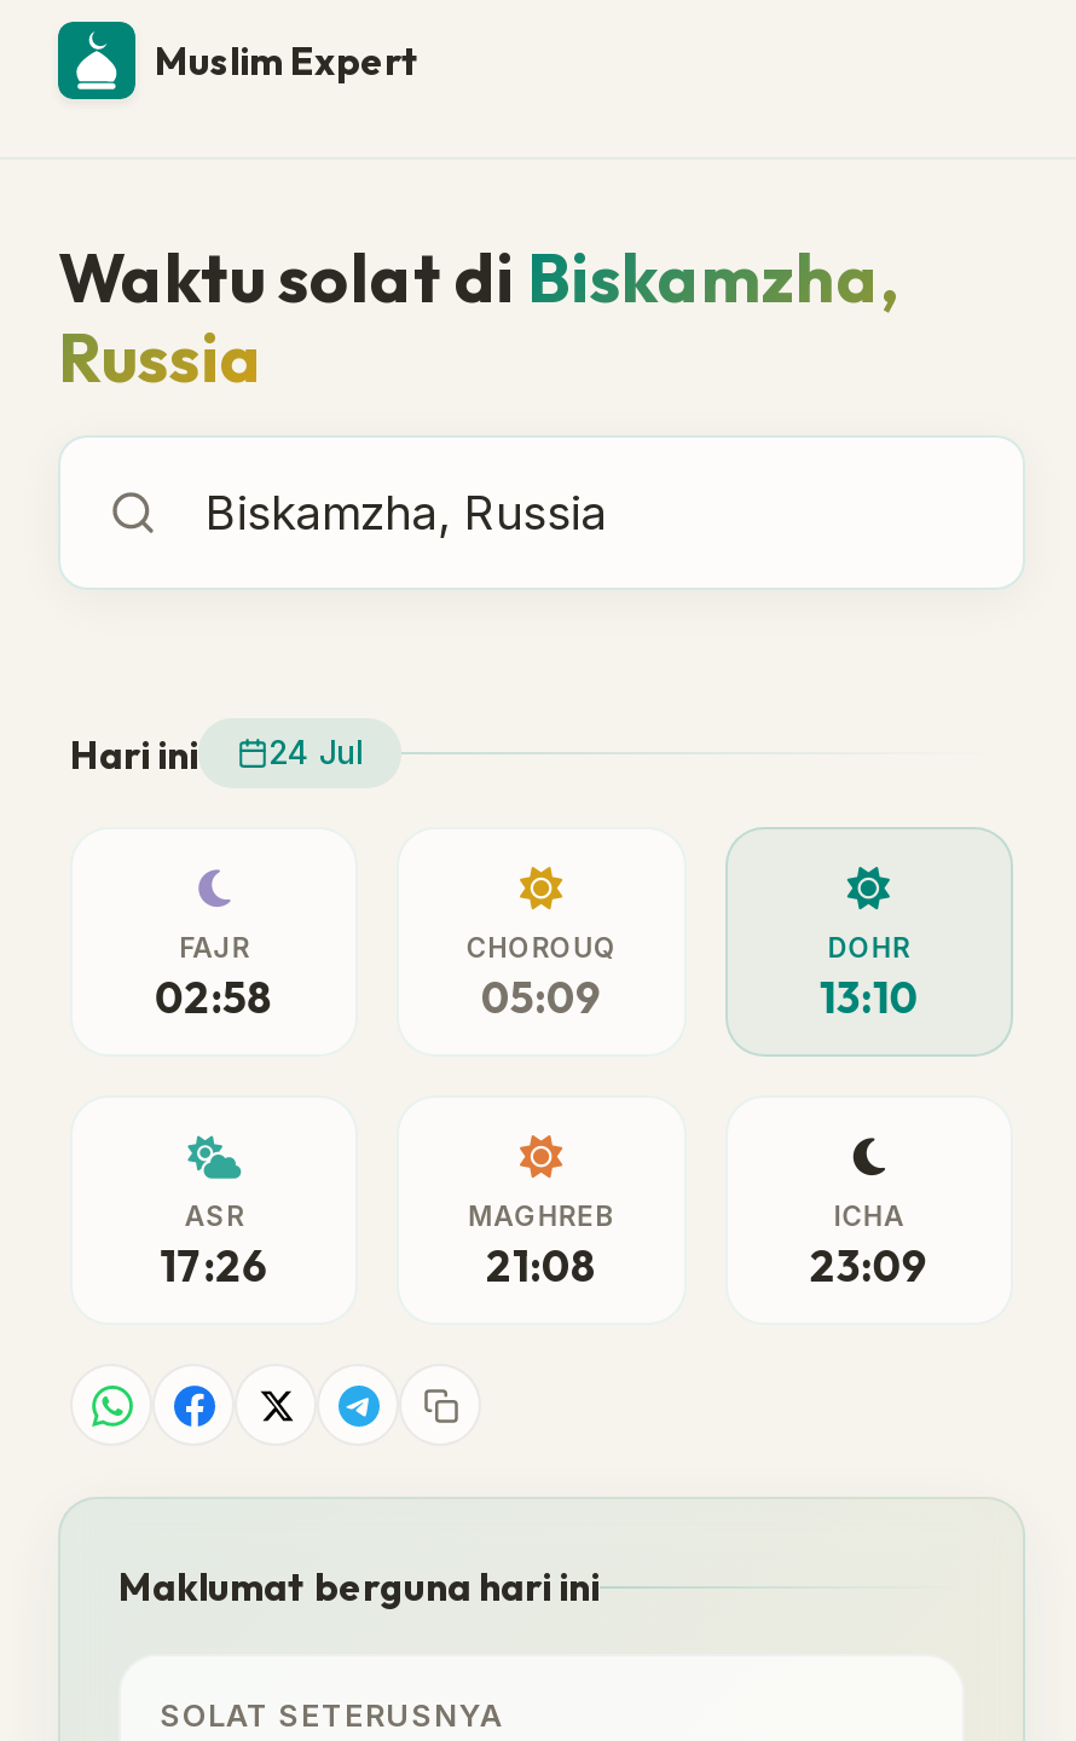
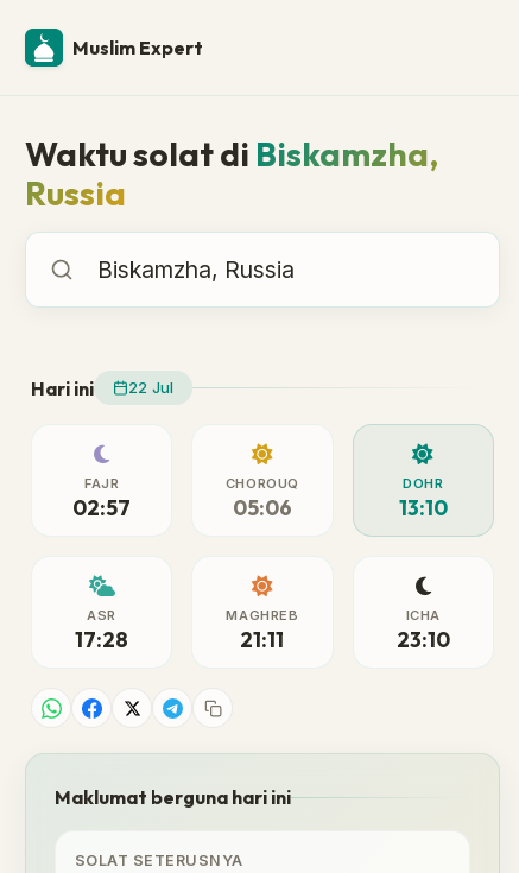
- Hari ini 24 Jul
+ Hari ini 22 Jul

- 02:58
+ 02:57

- 05:09
+ 05:06

- 17:26
+ 17:28

- 21:08
+ 21:11

- 23:09
+ 23:10
